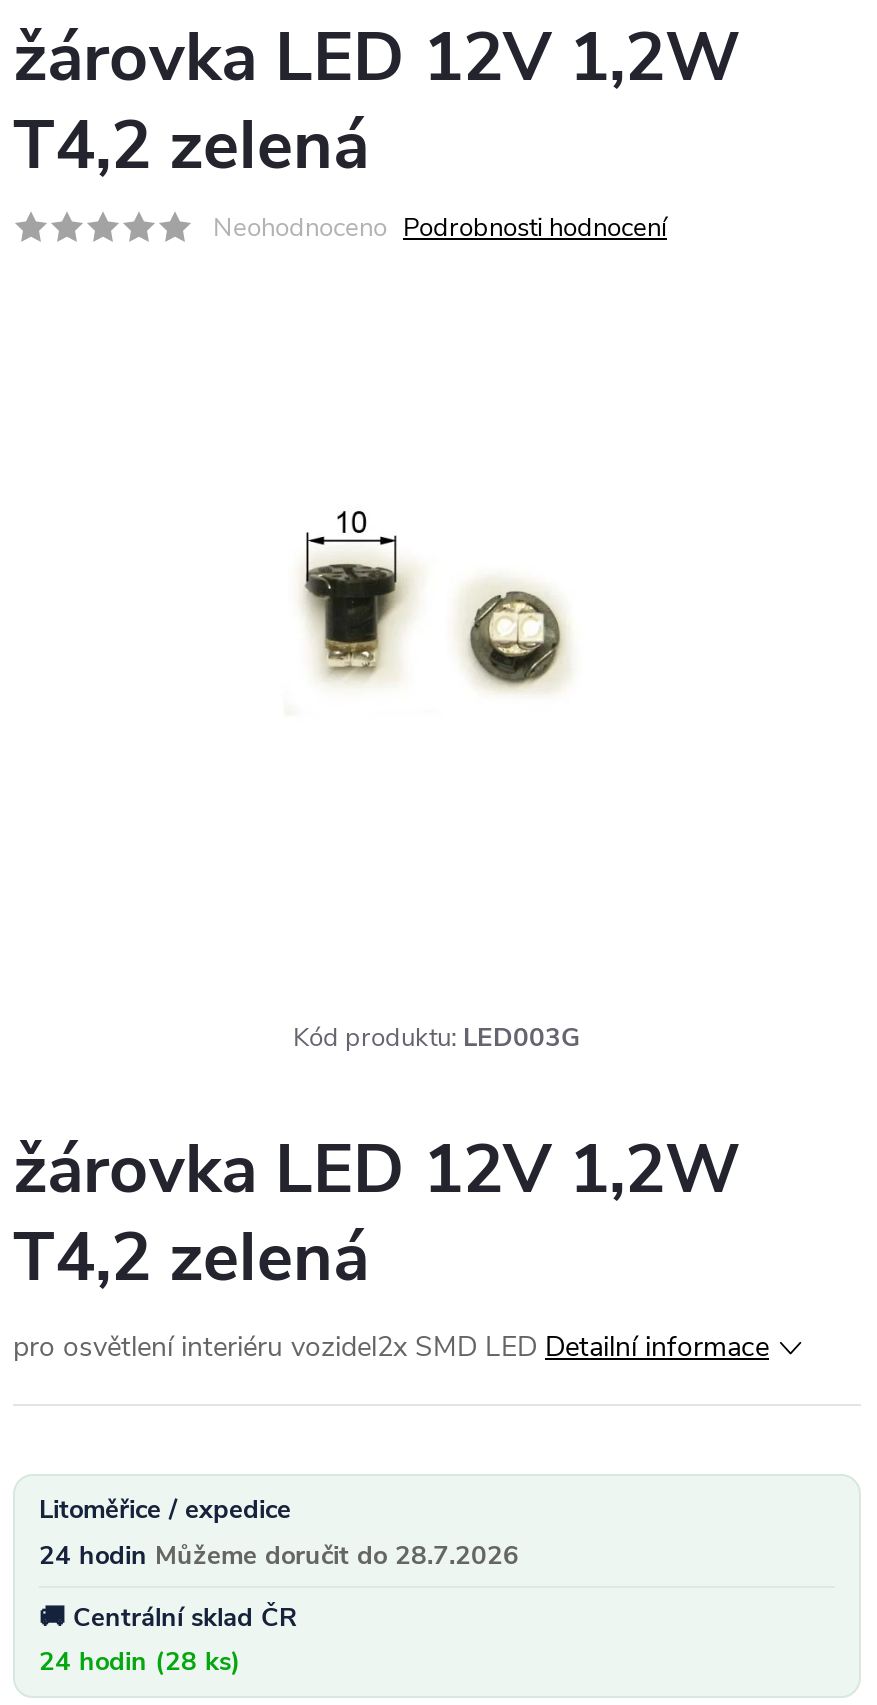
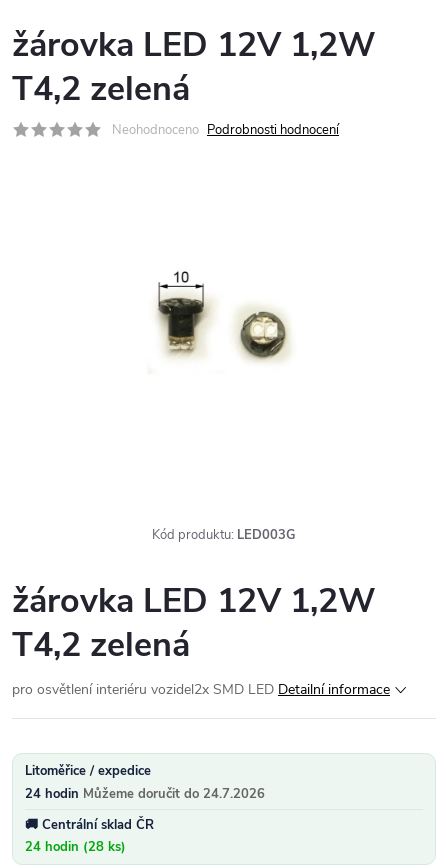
- 28.7.2026
+ 24.7.2026
